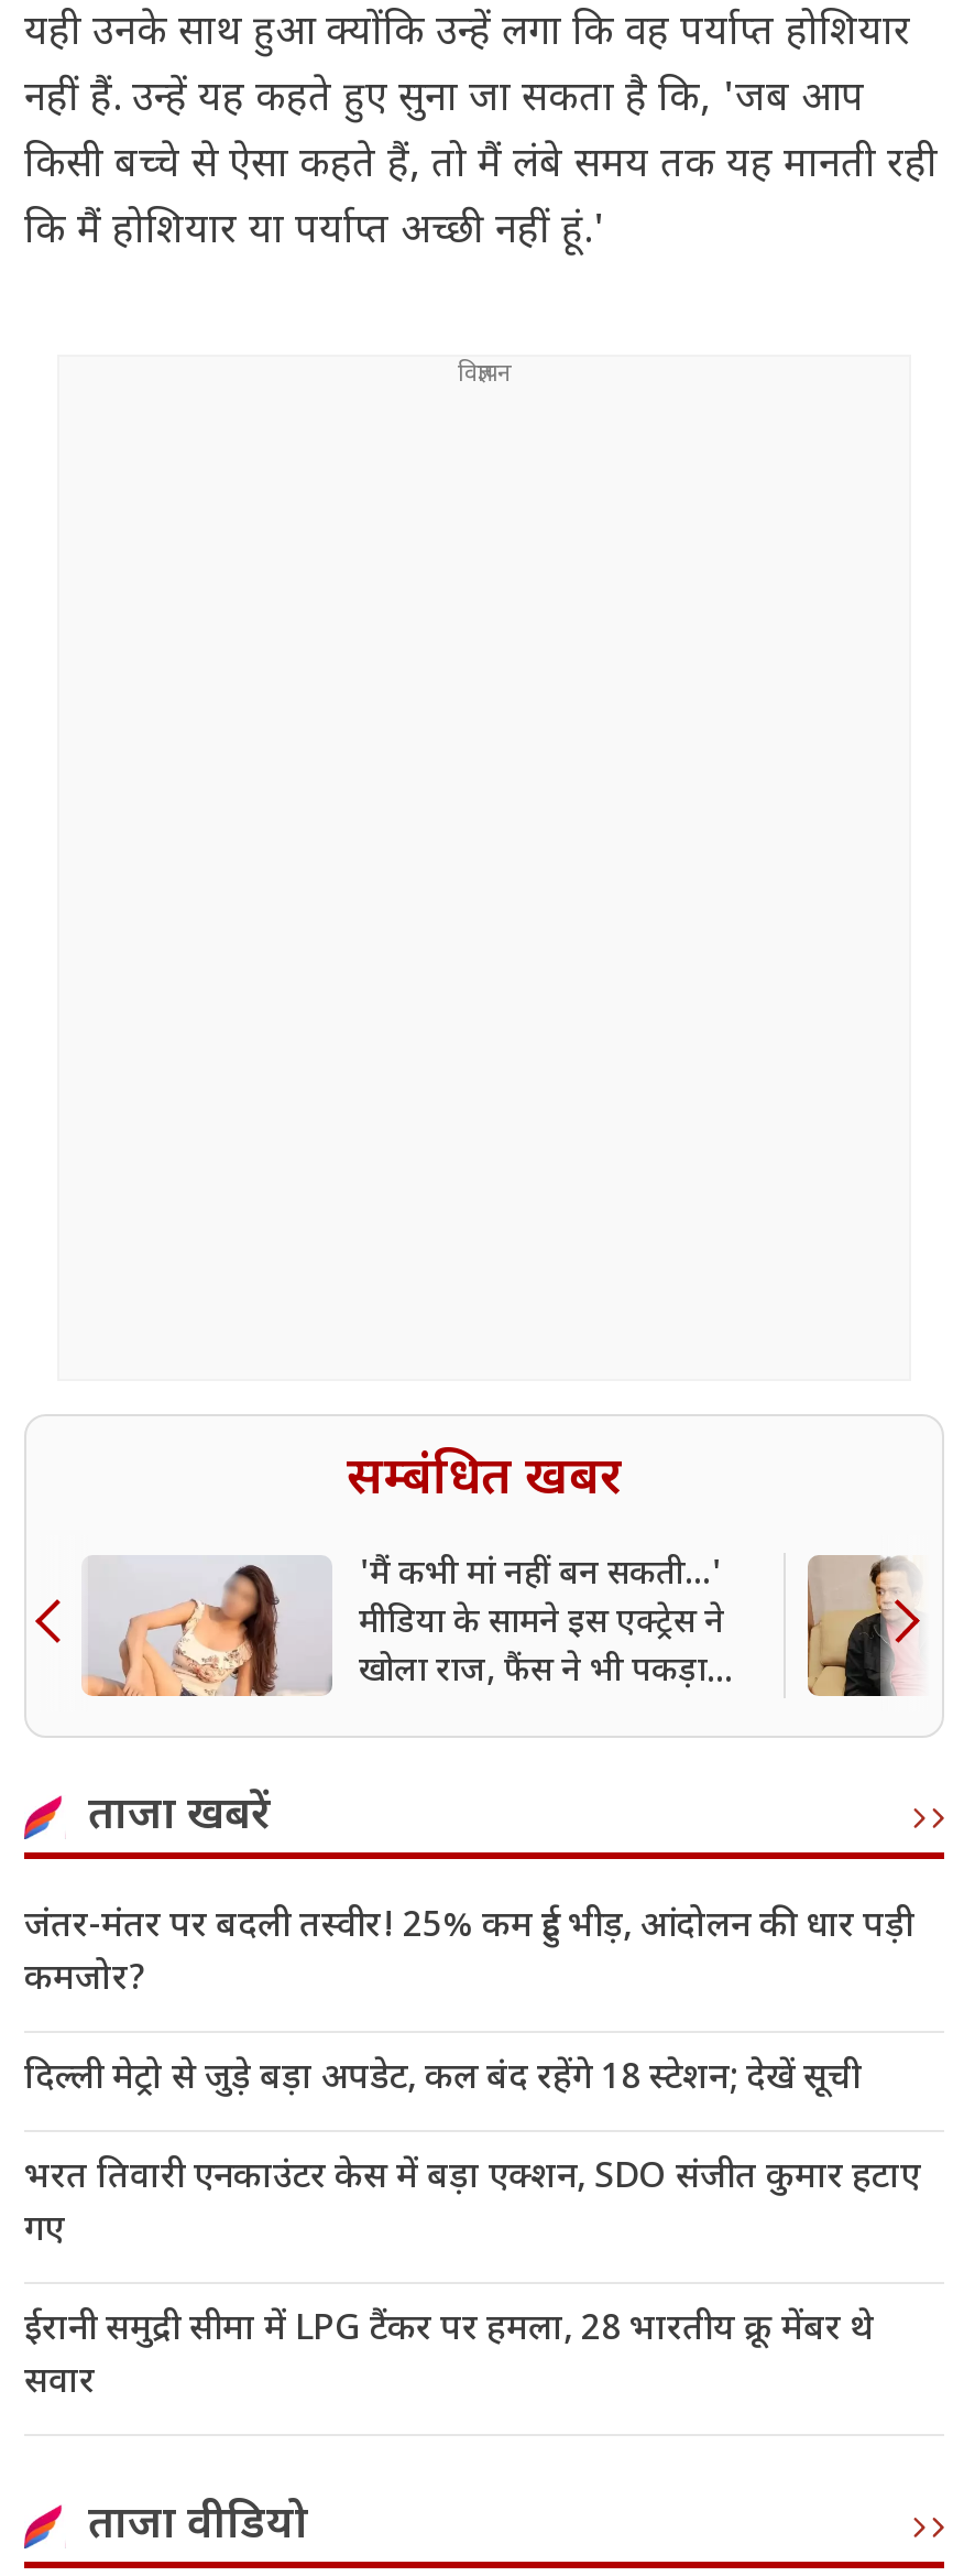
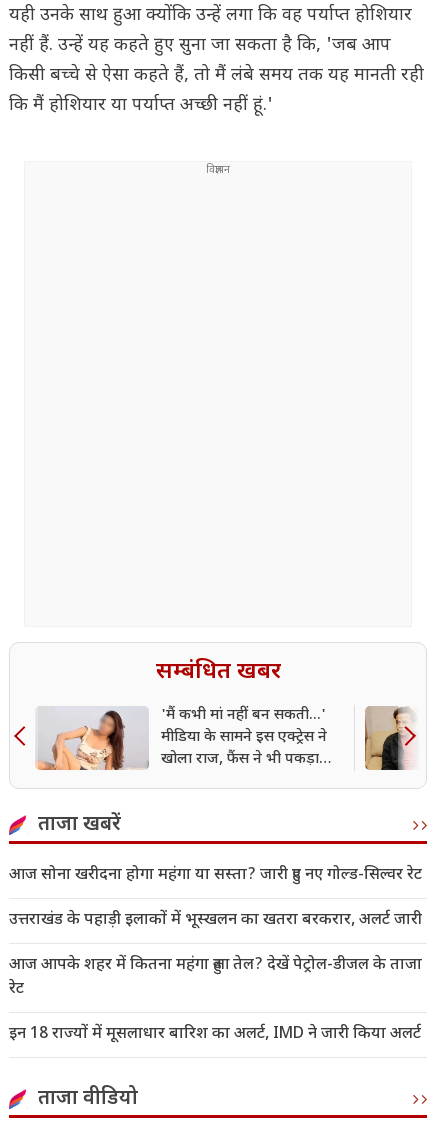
- जंतर-मंतर पर बदली तस्वीर! 25% कम हुई भीड़, आंदोलन की धार पड़ी
- कमजोर?
+ आज सोना खरीदना होगा महंगा या सस्ता? जारी हुए नए गोल्ड-सिल्वर रेट

- दिल्ली मेट्रो से जुड़े बड़ा अपडेट, कल बंद रहेंगे 18 स्टेशन; देखें सूची
+ उत्तराखंड के पहाड़ी इलाकों में भूस्खलन का खतरा बरकरार, अलर्ट जारी

- भरत तिवारी एनकाउंटर केस में बड़ा एक्शन, SDO संजीत कुमार हटाए
- गए
+ आज आपके शहर में कितना महंगा हुआ तेल? देखें पेट्रोल-डीजल के ताजा
+ रेट

- ईरानी समुद्री सीमा में LPG टैंकर पर हमला, 28 भारतीय क्रू मेंबर थे
- सवार
+ इन 18 राज्यों में मूसलाधार बारिश का अलर्ट, IMD ने जारी किया अलर्ट
